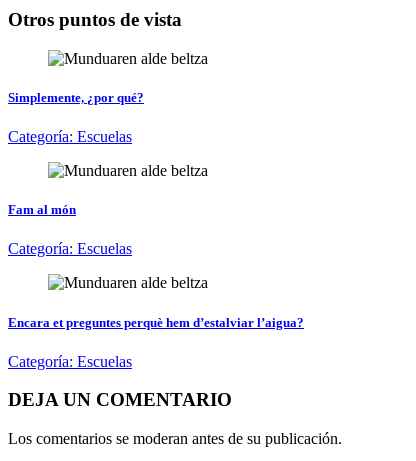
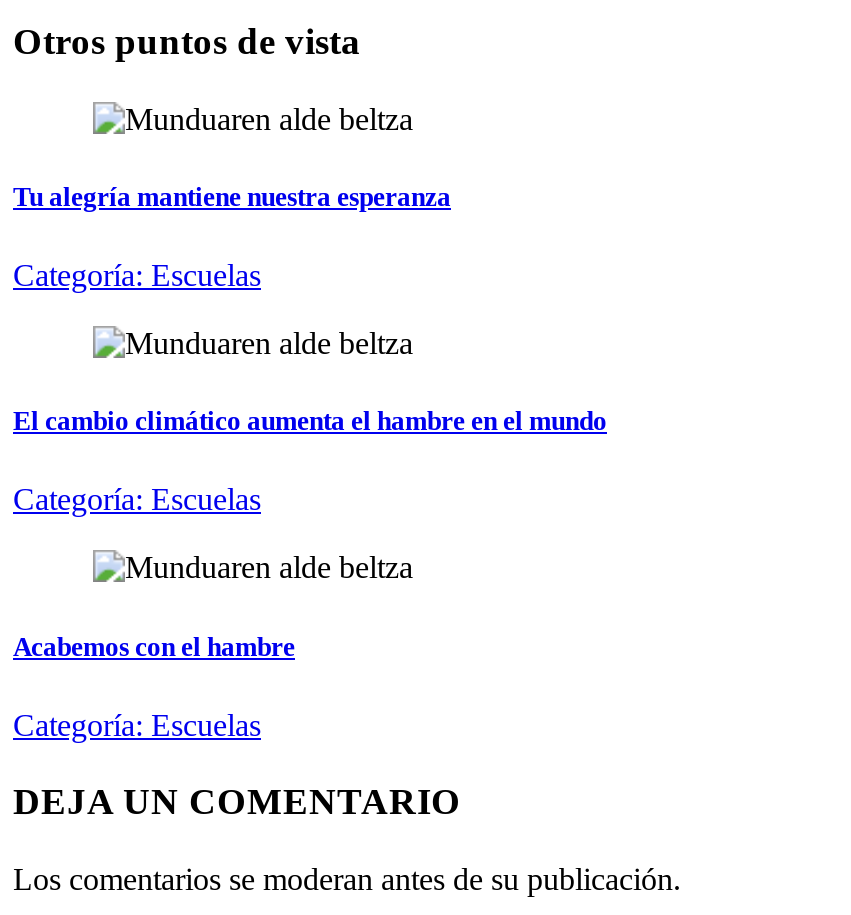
- Simplemente, ¿por qué?
+ Tu alegría mantiene nuestra esperanza

- Fam al món
+ El cambio climático aumenta el hambre en el mundo

- Encara et preguntes perquè hem d’estalviar l’aigua?
+ Acabemos con el hambre
